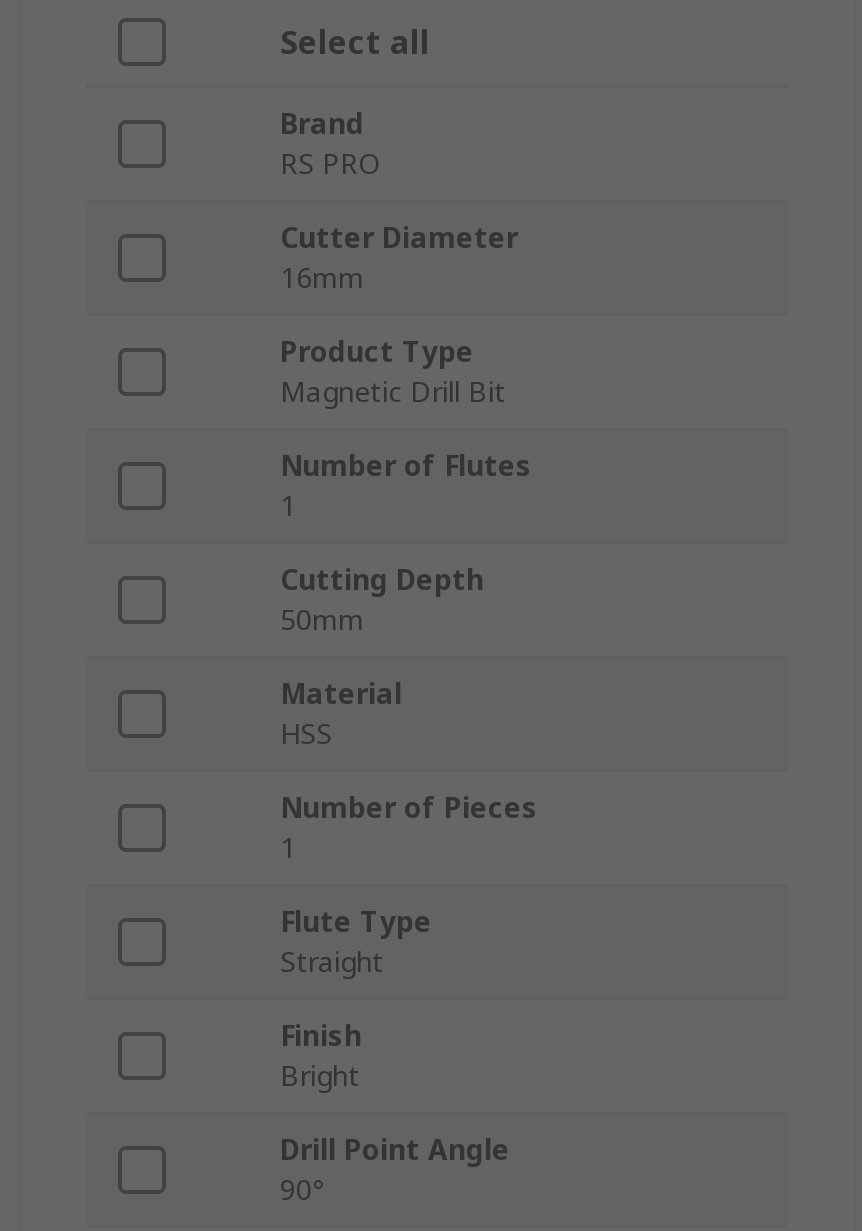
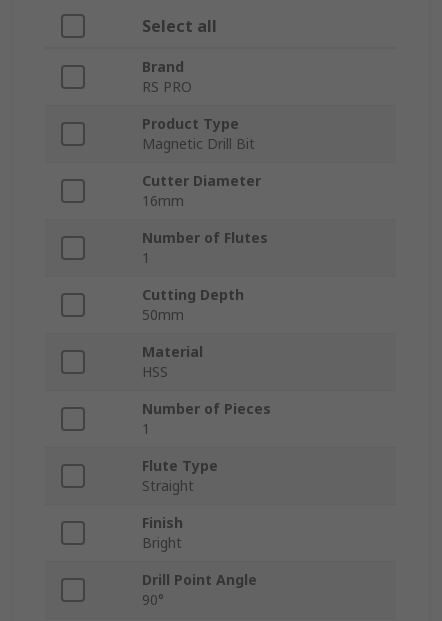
moved down: Cutter Diameter | 16mm

moved up: Product Type | Magnetic Drill Bit
